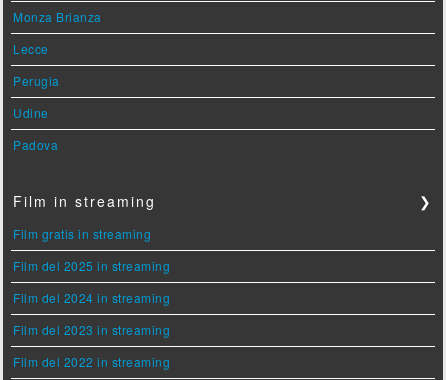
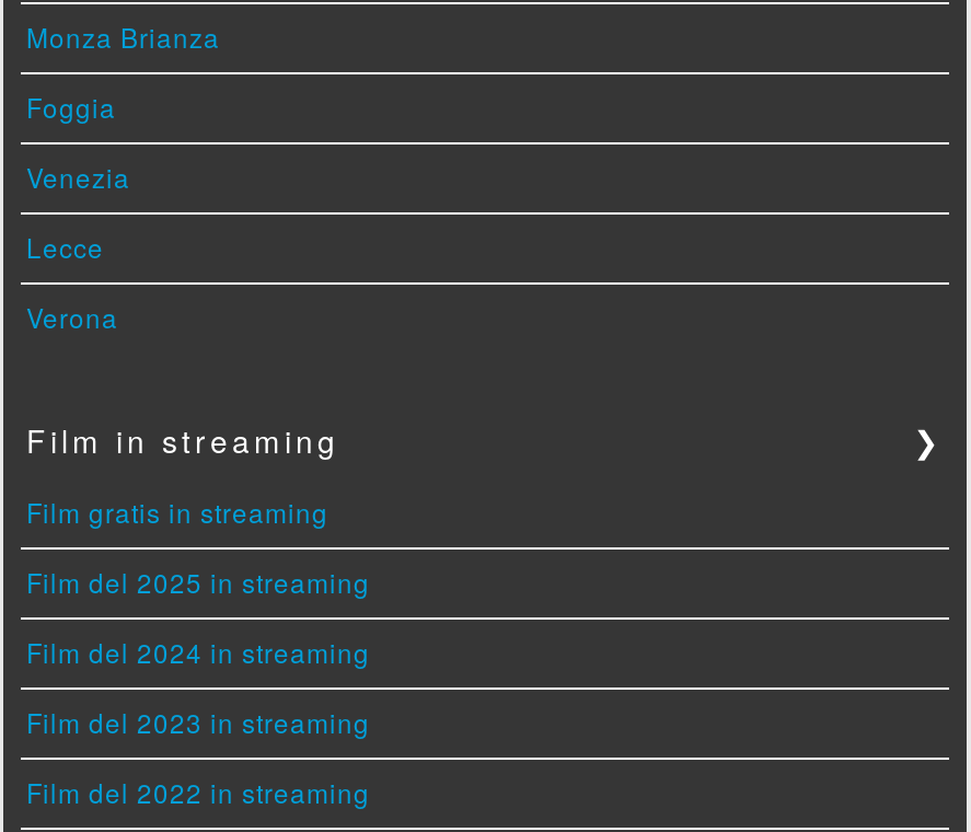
+ Foggia
+ Venezia

moved down: Lecce

- Perugia
- Udine
- Padova
+ Verona
